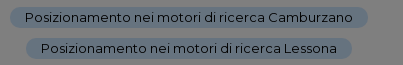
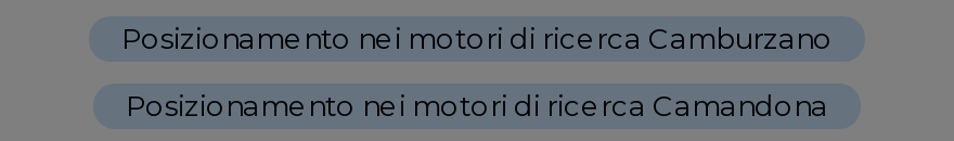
- Posizionamento nei motori di ricerca Lessona
+ Posizionamento nei motori di ricerca Camandona
